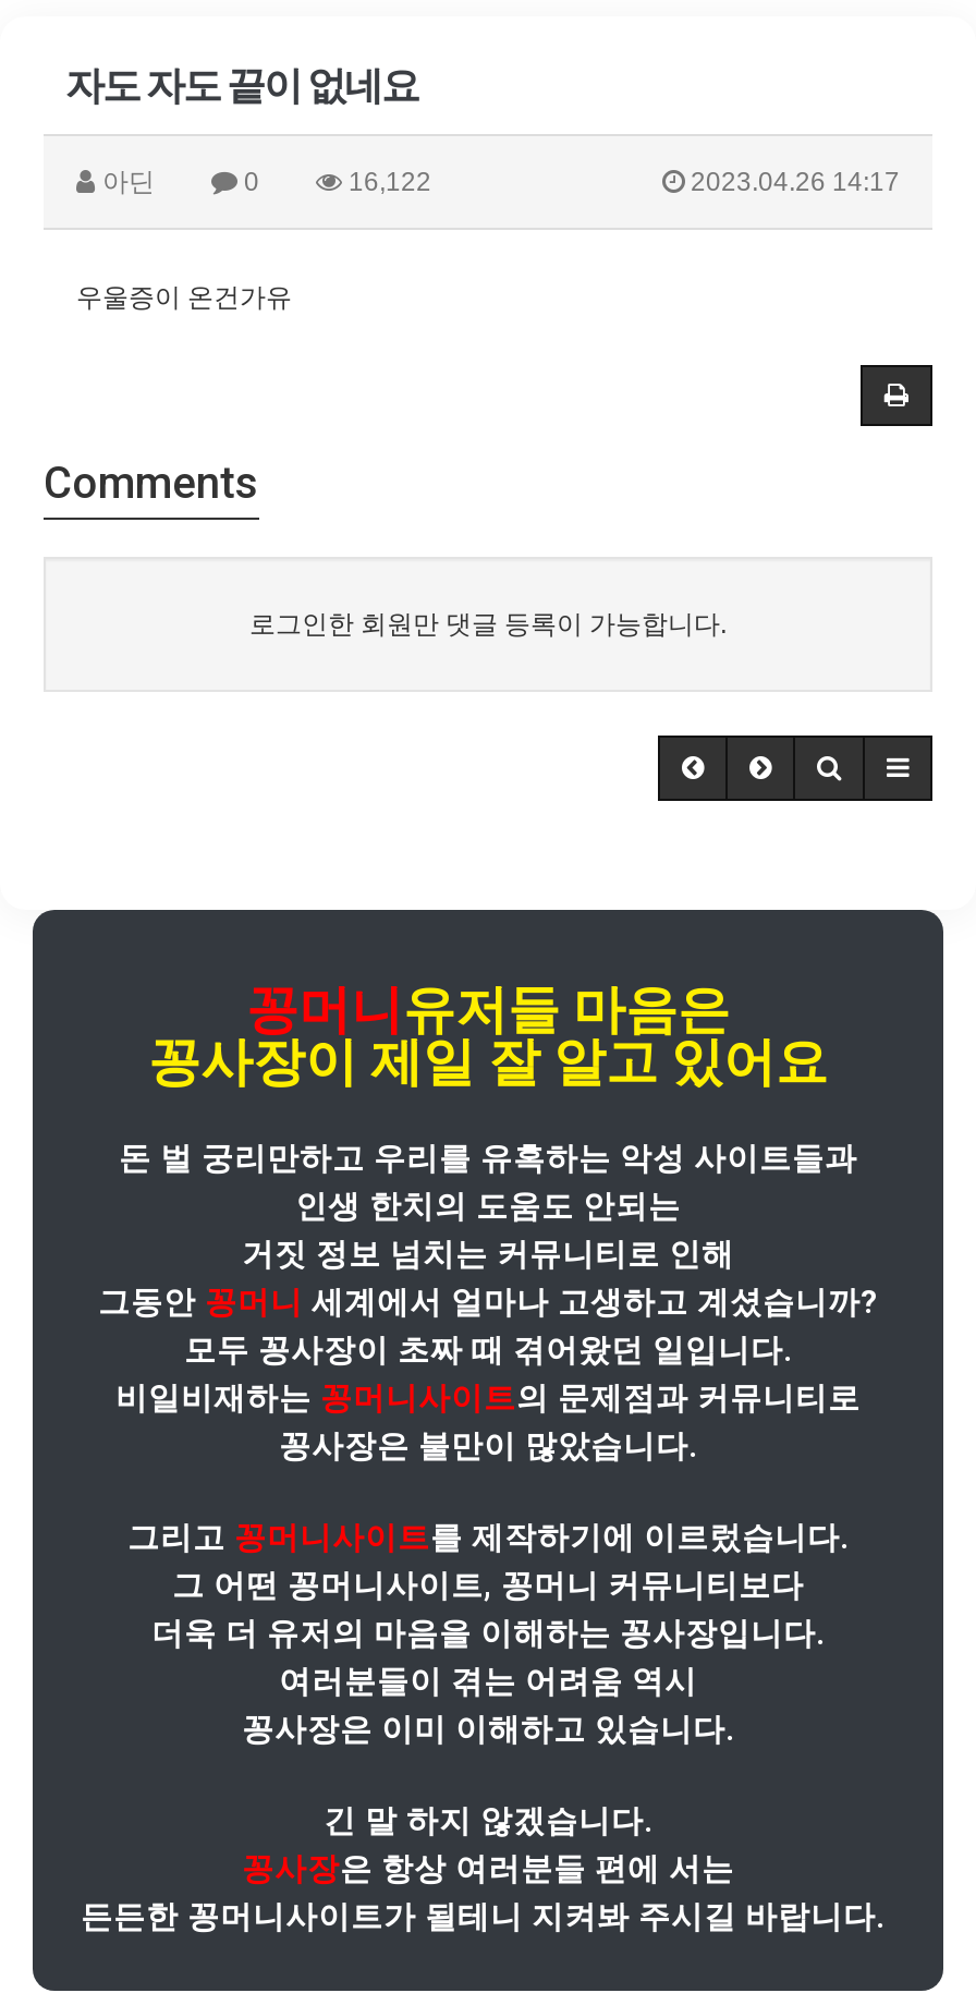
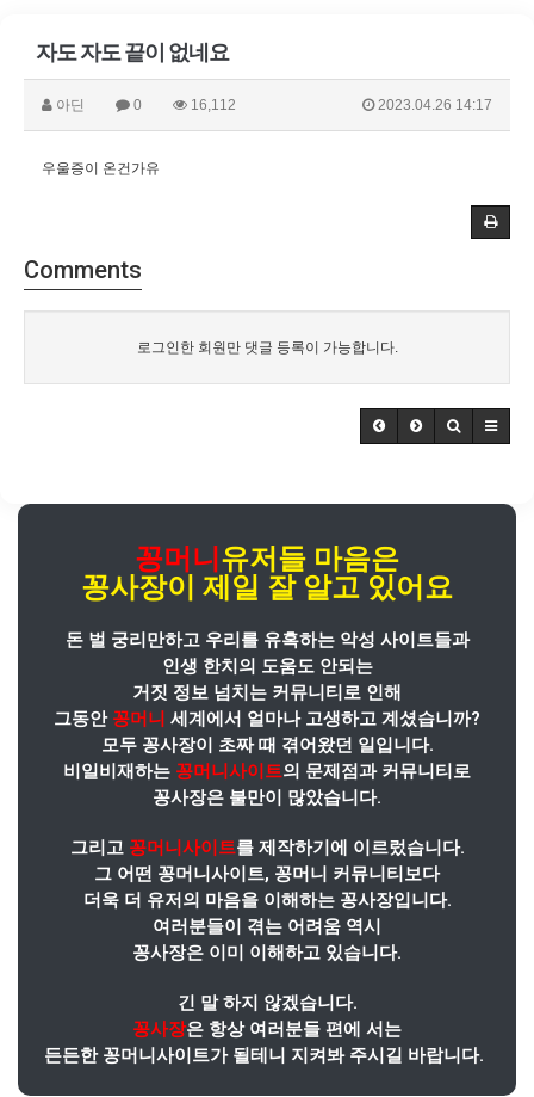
- 16,122
+ 16,112
